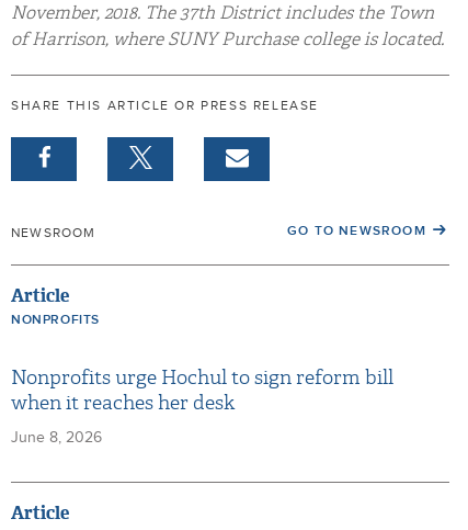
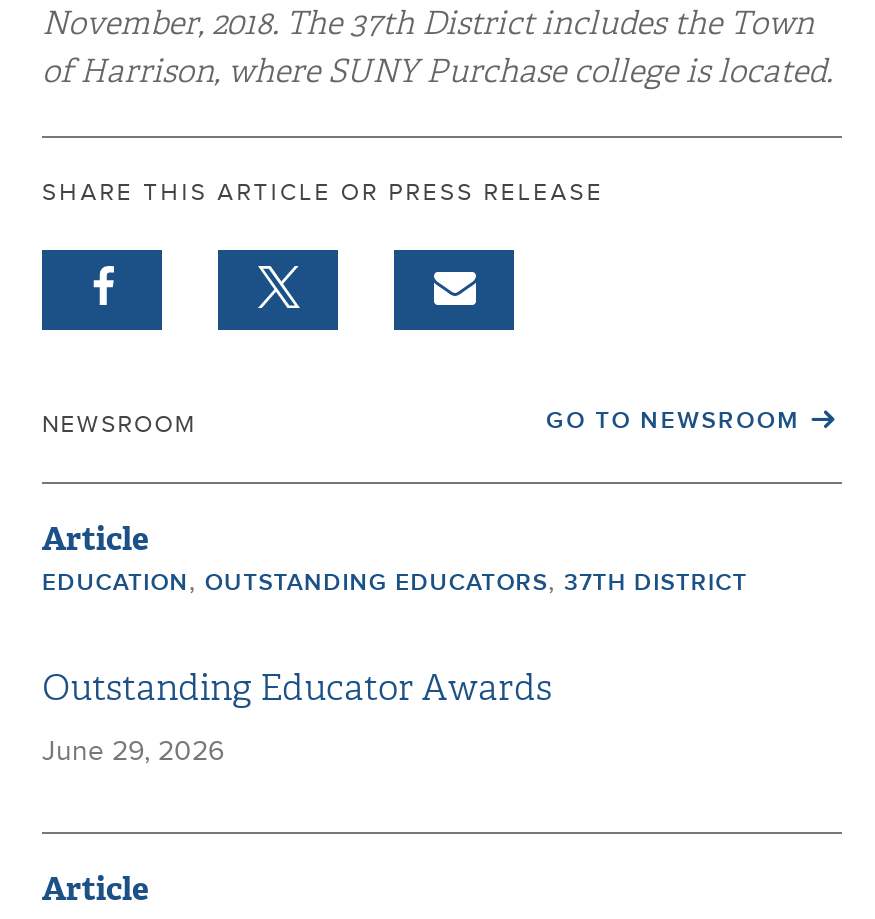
- NONPROFITS
+ EDUCATION, OUTSTANDING EDUCATORS, 37TH DISTRICT

- Nonprofits urge Hochul to sign reform bill
- when it reaches her desk
+ Outstanding Educator Awards

- June 8, 2026
+ June 29, 2026
